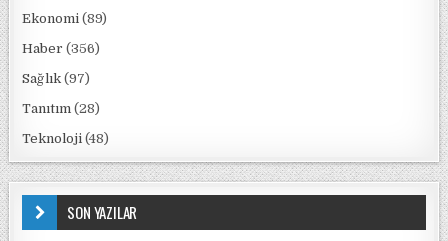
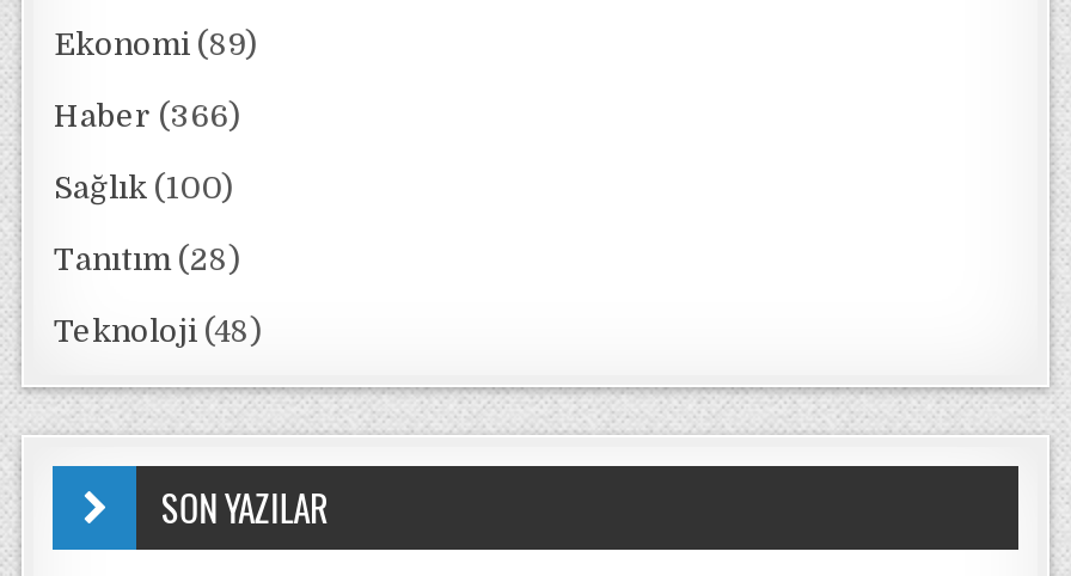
- Haber (356)
+ Haber (366)

- Sağlık (97)
+ Sağlık (100)
